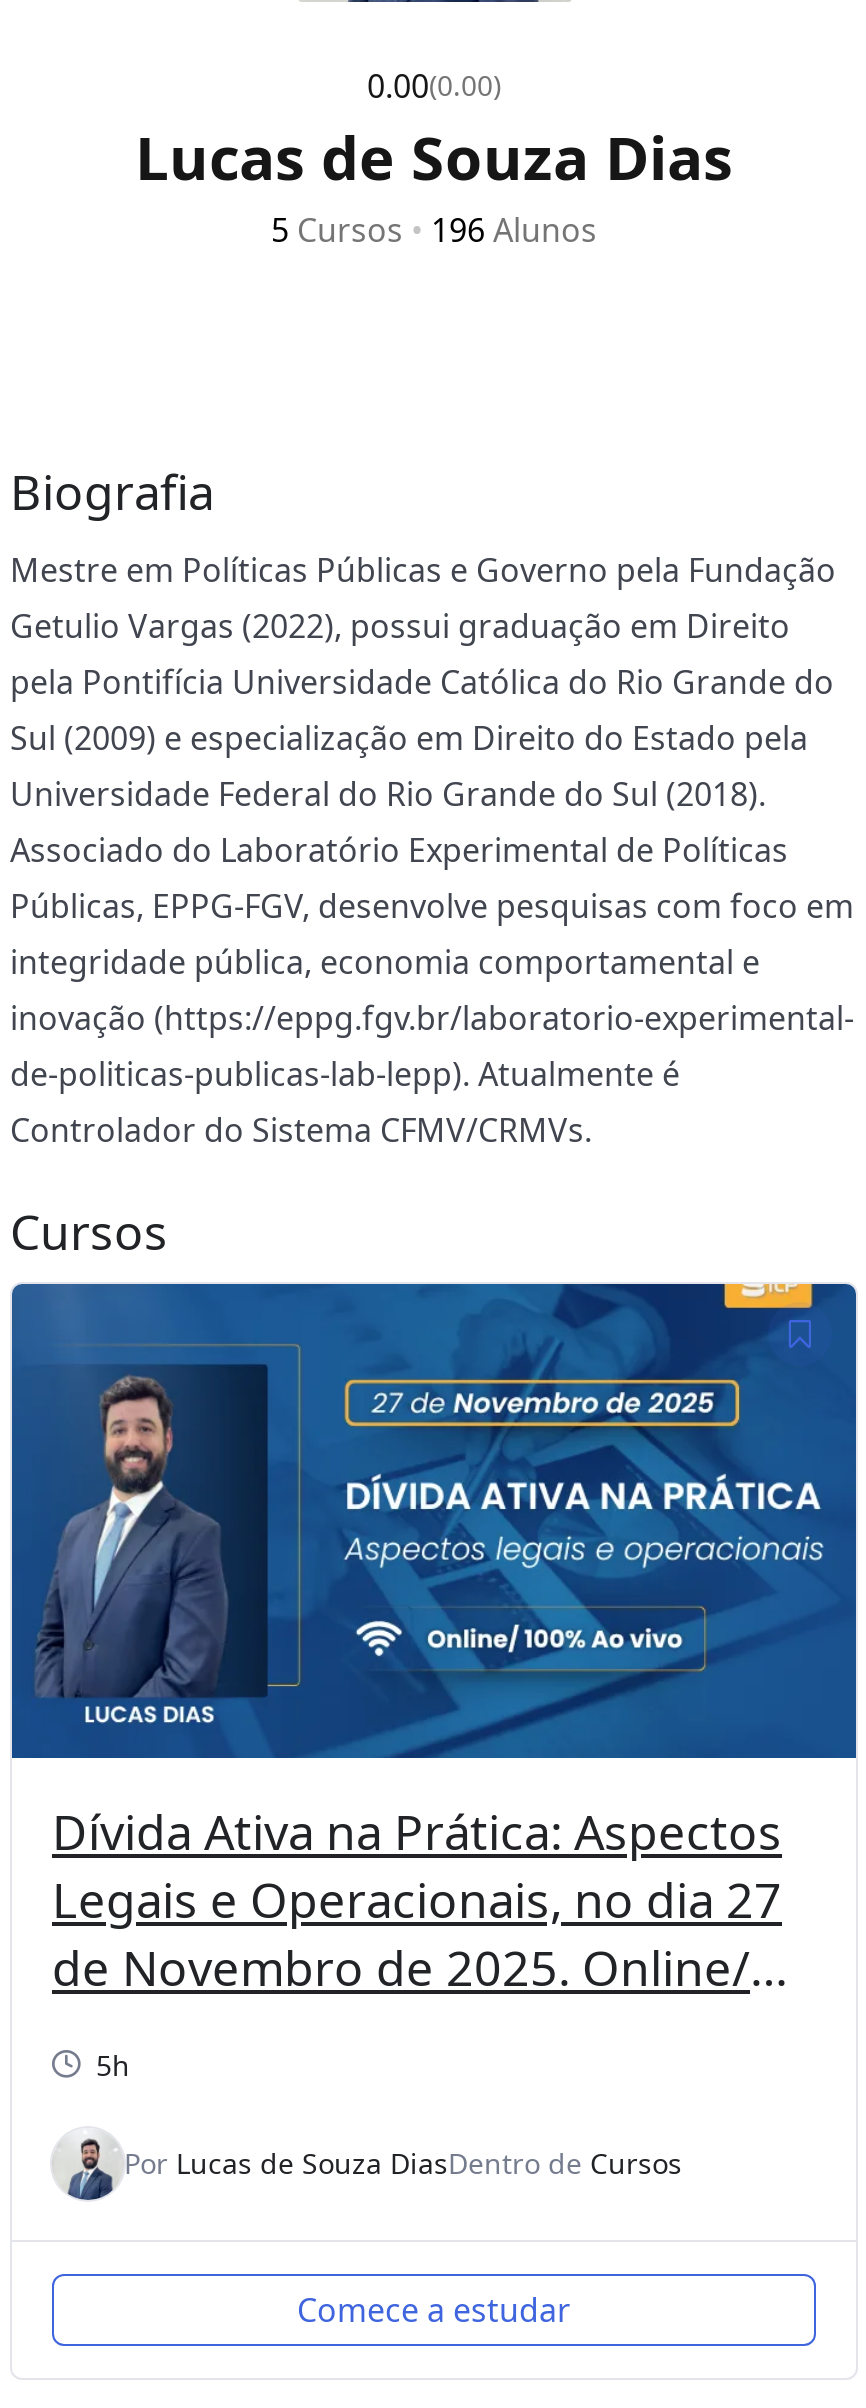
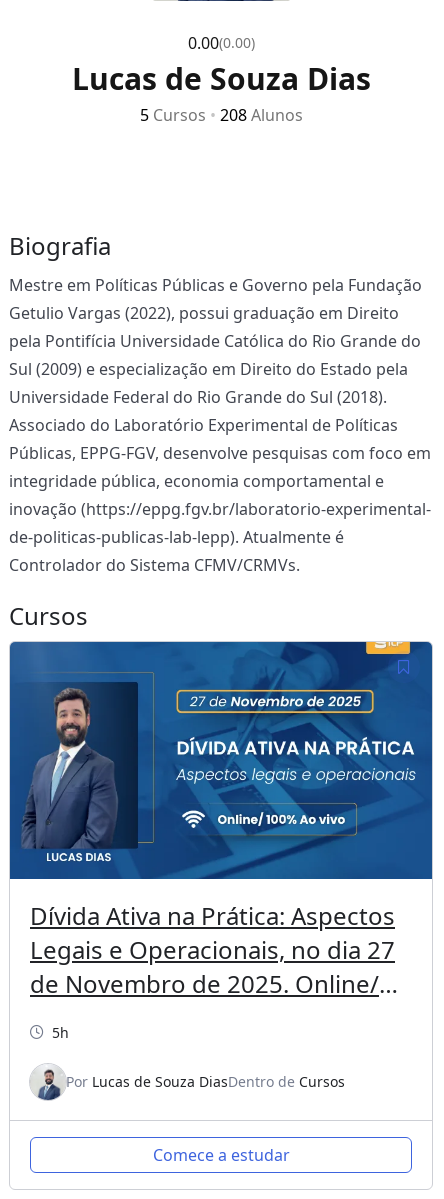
- 5 Cursos • 196 Alunos
+ 5 Cursos • 208 Alunos
